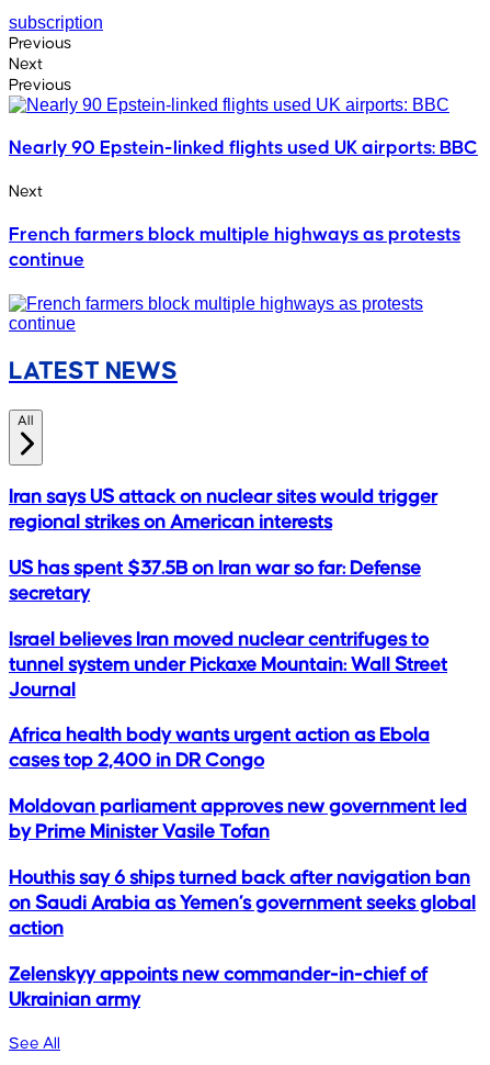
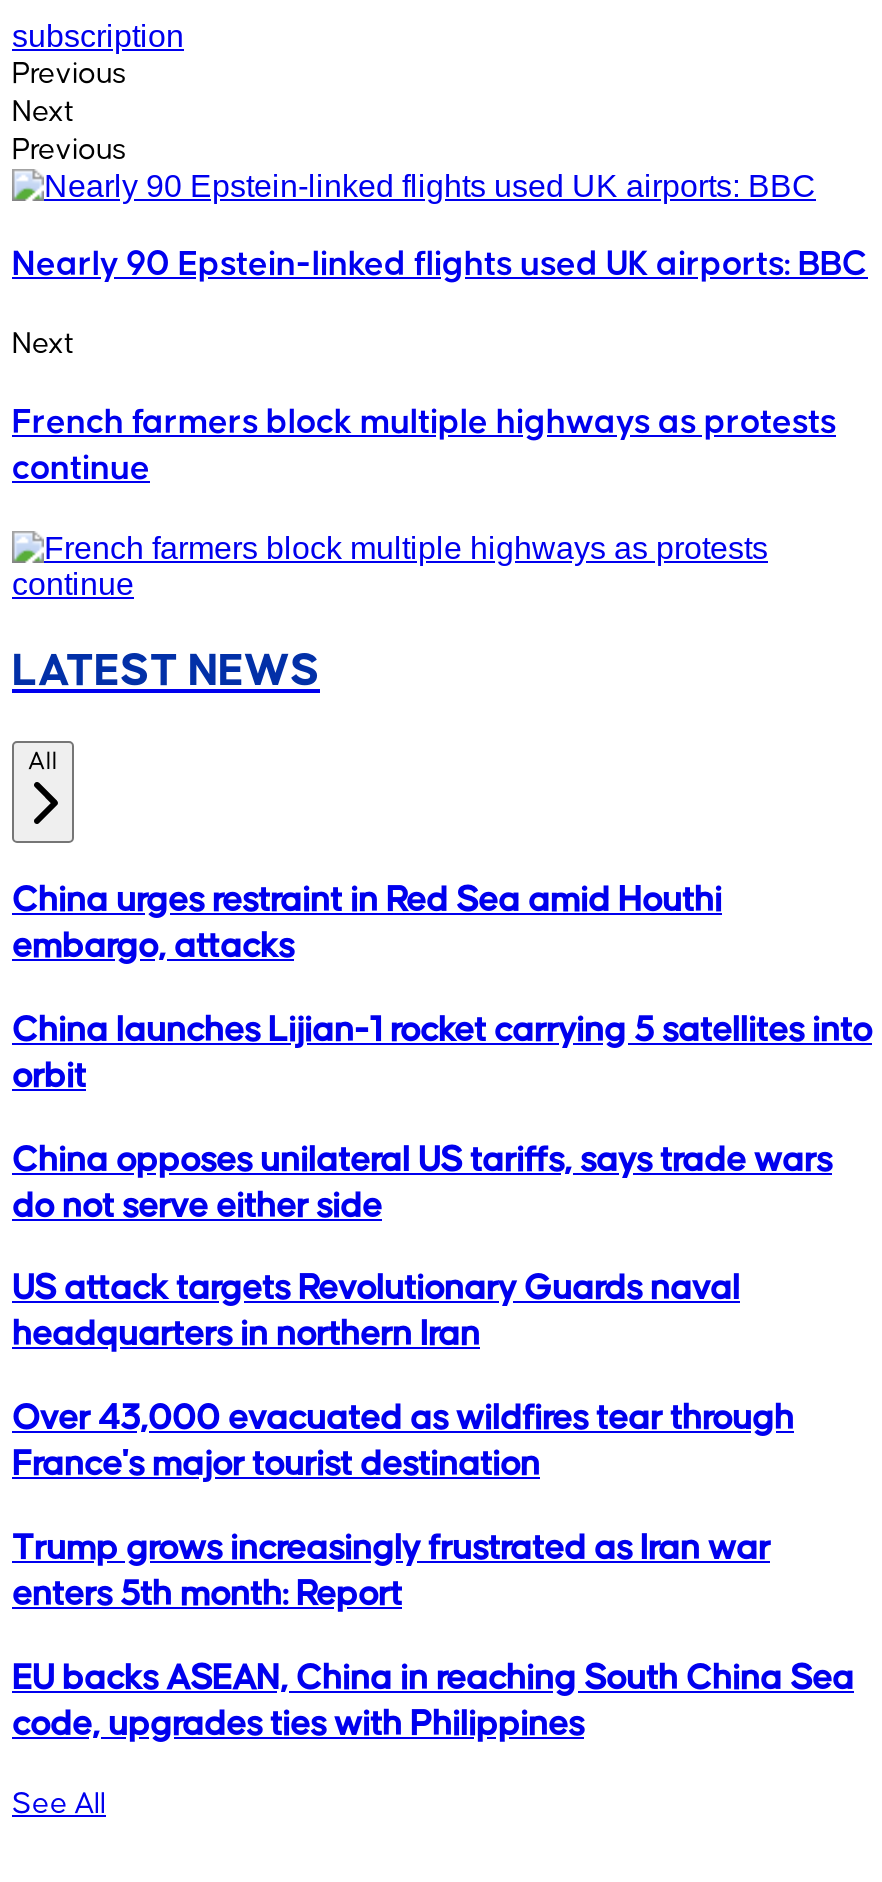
- Iran says US attack on nuclear sites would trigger
- regional strikes on American interests
+ China urges restraint in Red Sea amid Houthi
+ embargo, attacks

- US has spent $37.5B on Iran war so far: Defense
- secretary
+ China launches Lijian-1 rocket carrying 5 satellites into
+ orbit

- Israel believes Iran moved nuclear centrifuges to
- tunnel system under Pickaxe Mountain: Wall Street
- Journal
+ China opposes unilateral US tariffs, says trade wars
+ do not serve either side

- Africa health body wants urgent action as Ebola
- cases top 2,400 in DR Congo
+ US attack targets Revolutionary Guards naval
+ headquarters in northern Iran

- Moldovan parliament approves new government led
- by Prime Minister Vasile Tofan
+ Over 43,000 evacuated as wildfires tear through
+ France's major tourist destination

- Houthis say 6 ships turned back after navigation ban
- on Saudi Arabia as Yemen’s government seeks global
- action
+ Trump grows increasingly frustrated as Iran war
+ enters 5th month: Report

- Zelenskyy appoints new commander-in-chief of
- Ukrainian army
+ EU backs ASEAN, China in reaching South China Sea
+ code, upgrades ties with Philippines
